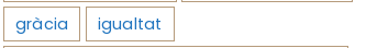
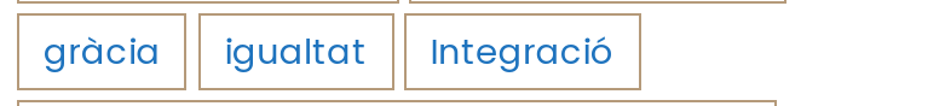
+ Integració
